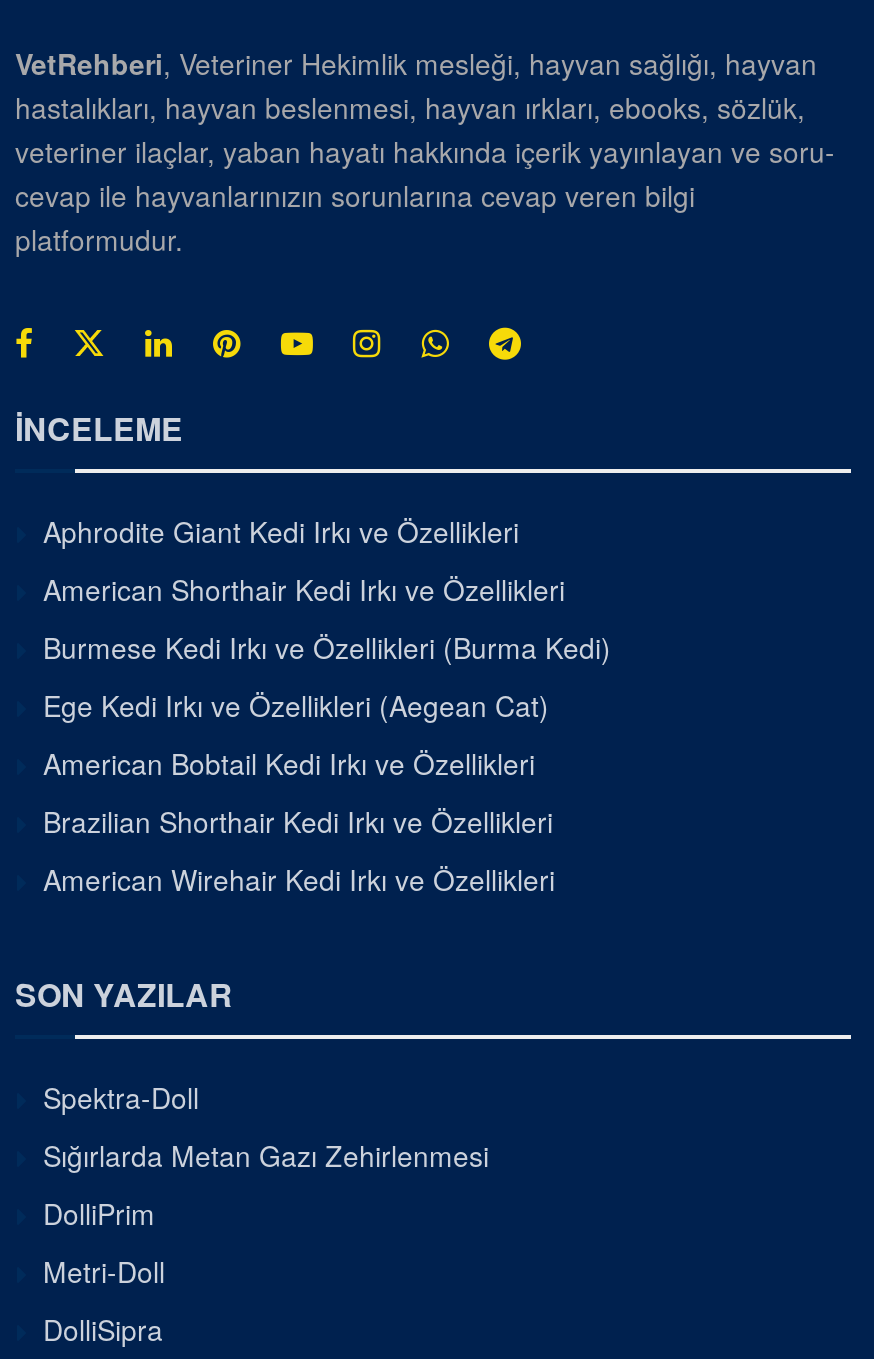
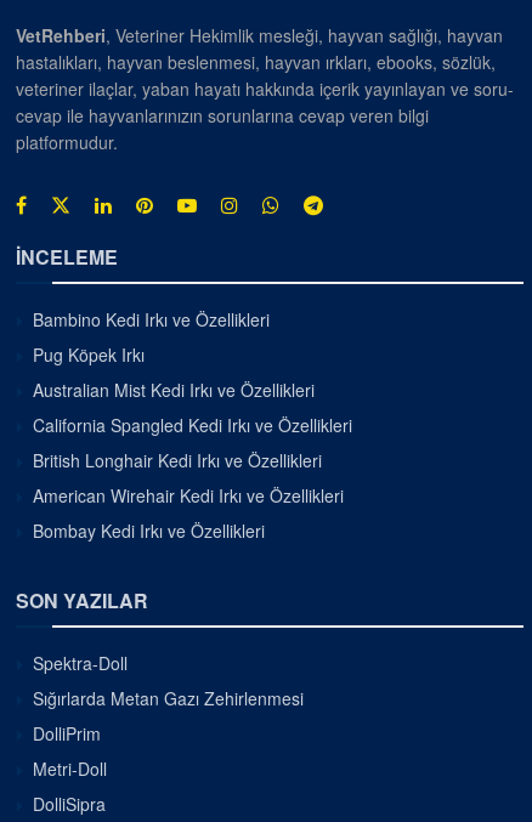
- Aphrodite Giant Kedi Irkı ve Özellikleri
- American Shorthair Kedi Irkı ve Özellikleri
- Burmese Kedi Irkı ve Özellikleri (Burma Kedi)
- Ege Kedi Irkı ve Özellikleri (Aegean Cat)
- American Bobtail Kedi Irkı ve Özellikleri
- Brazilian Shorthair Kedi Irkı ve Özellikleri
+ Bambino Kedi Irkı ve Özellikleri
+ Pug Köpek Irkı
+ Australian Mist Kedi Irkı ve Özellikleri
+ California Spangled Kedi Irkı ve Özellikleri
+ British Longhair Kedi Irkı ve Özellikleri

moved up: American Wirehair Kedi Irkı ve Özellikleri

+ Bombay Kedi Irkı ve Özellikleri
